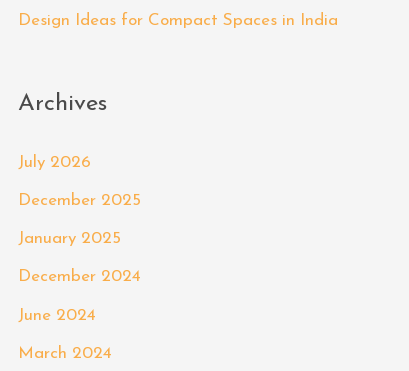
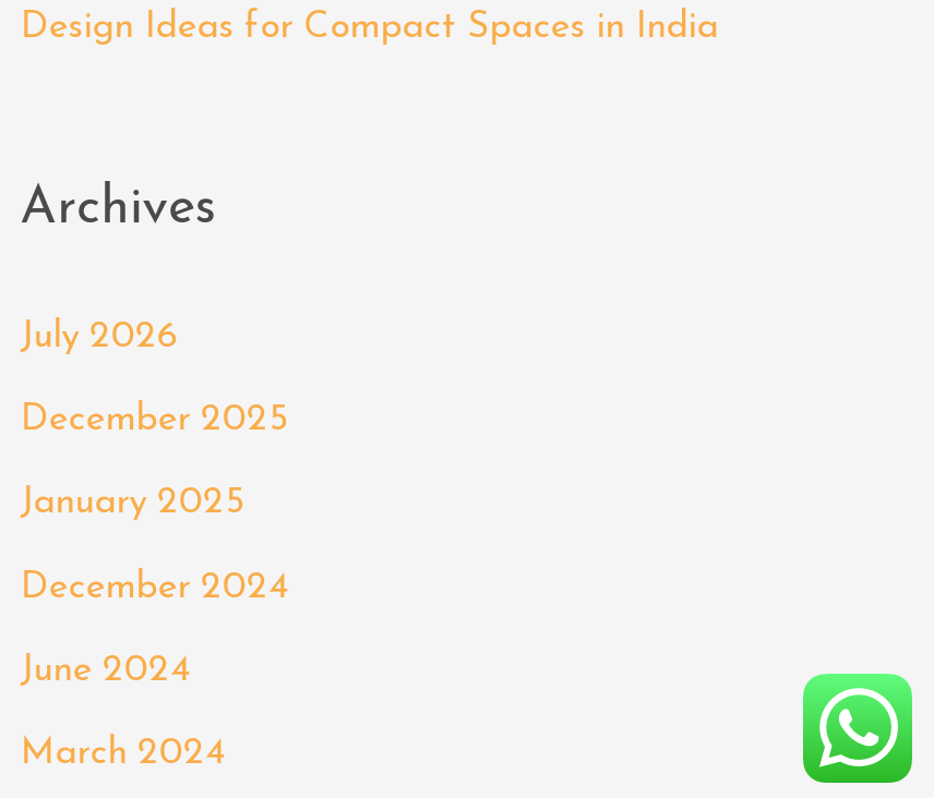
+ [image]
